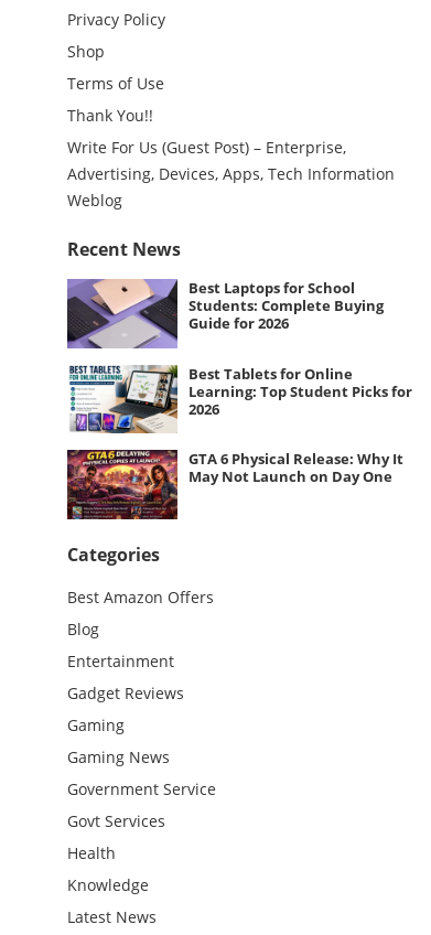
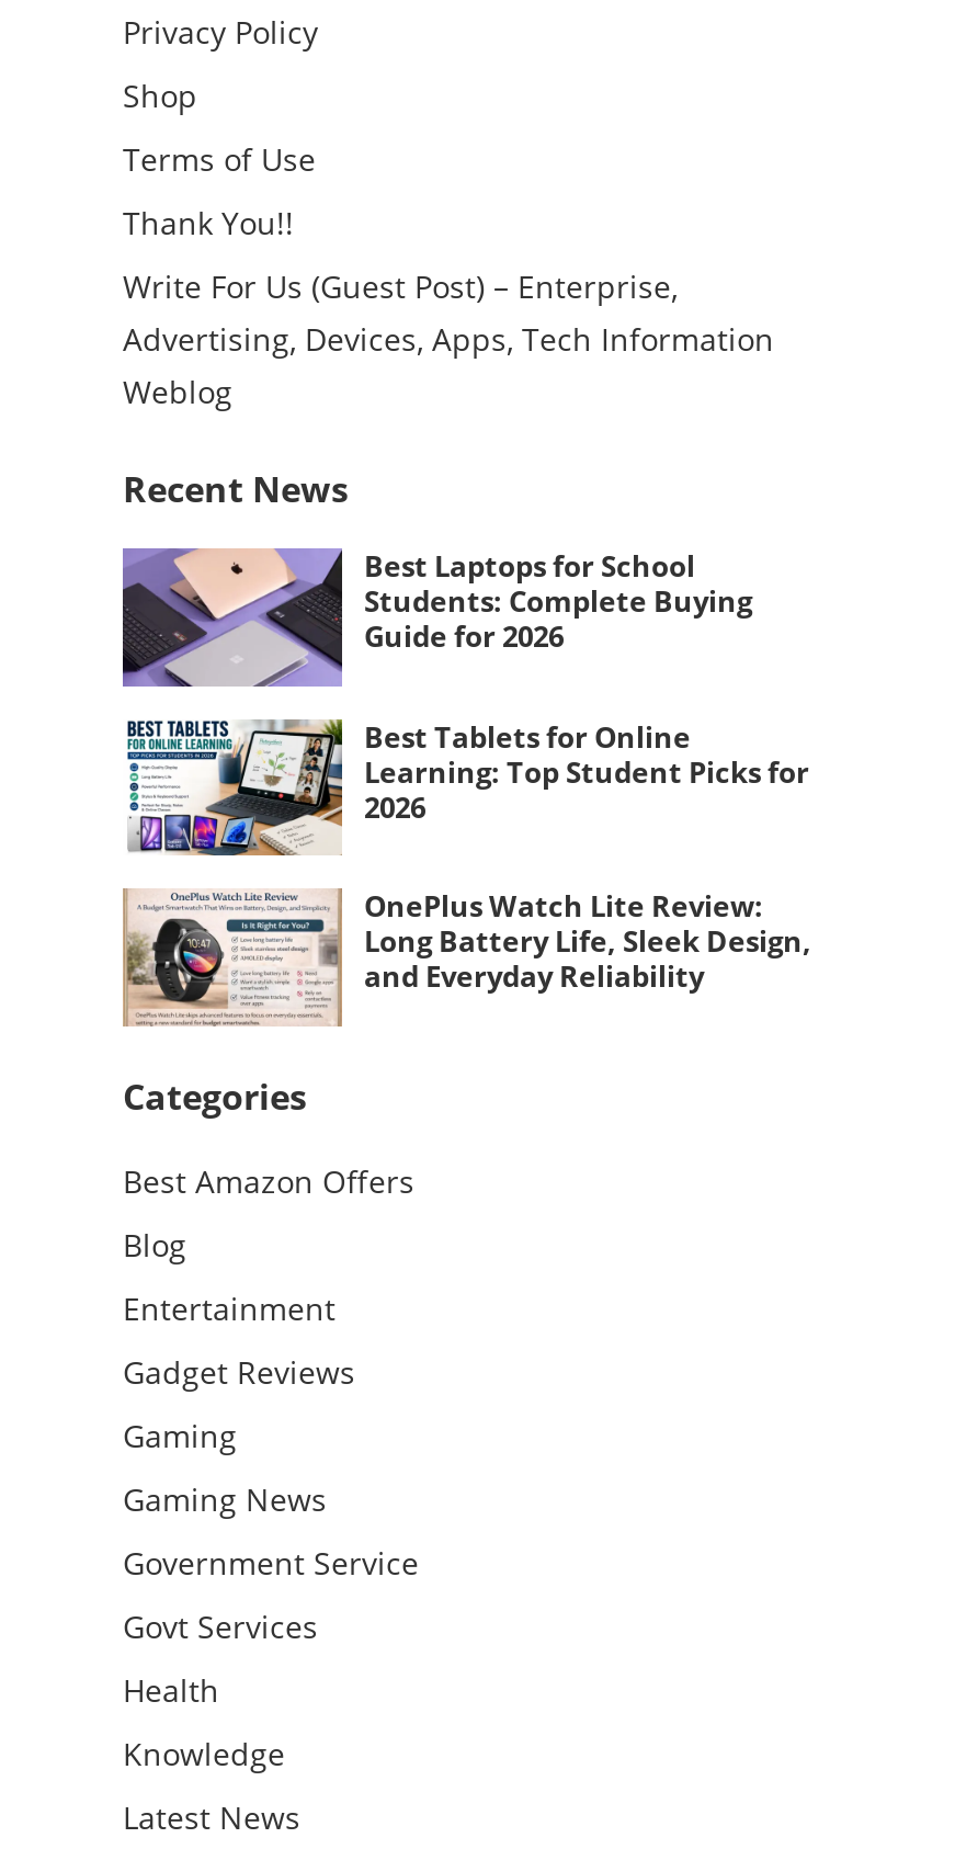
- [image]
- GTA 6 Physical Release: Why It
- May Not Launch on Day One
+ [image]
+ OnePlus Watch Lite Review:
+ Long Battery Life, Sleek Design,
+ and Everyday Reliability
